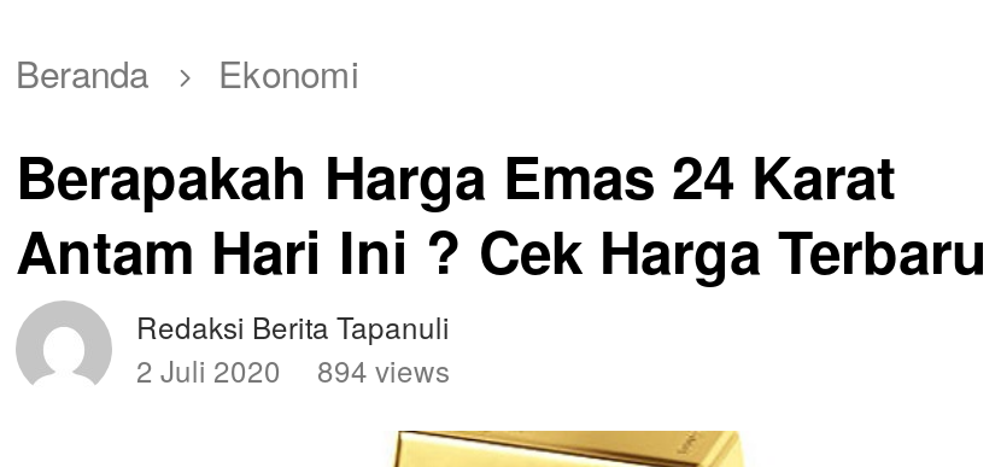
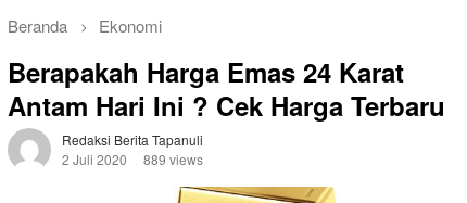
- 2 Juli 2020 894 views
+ 2 Juli 2020 889 views
